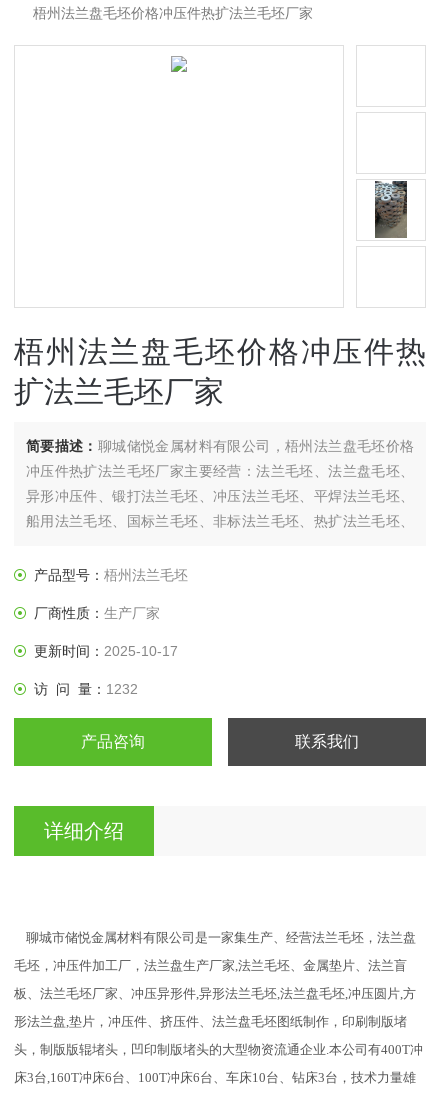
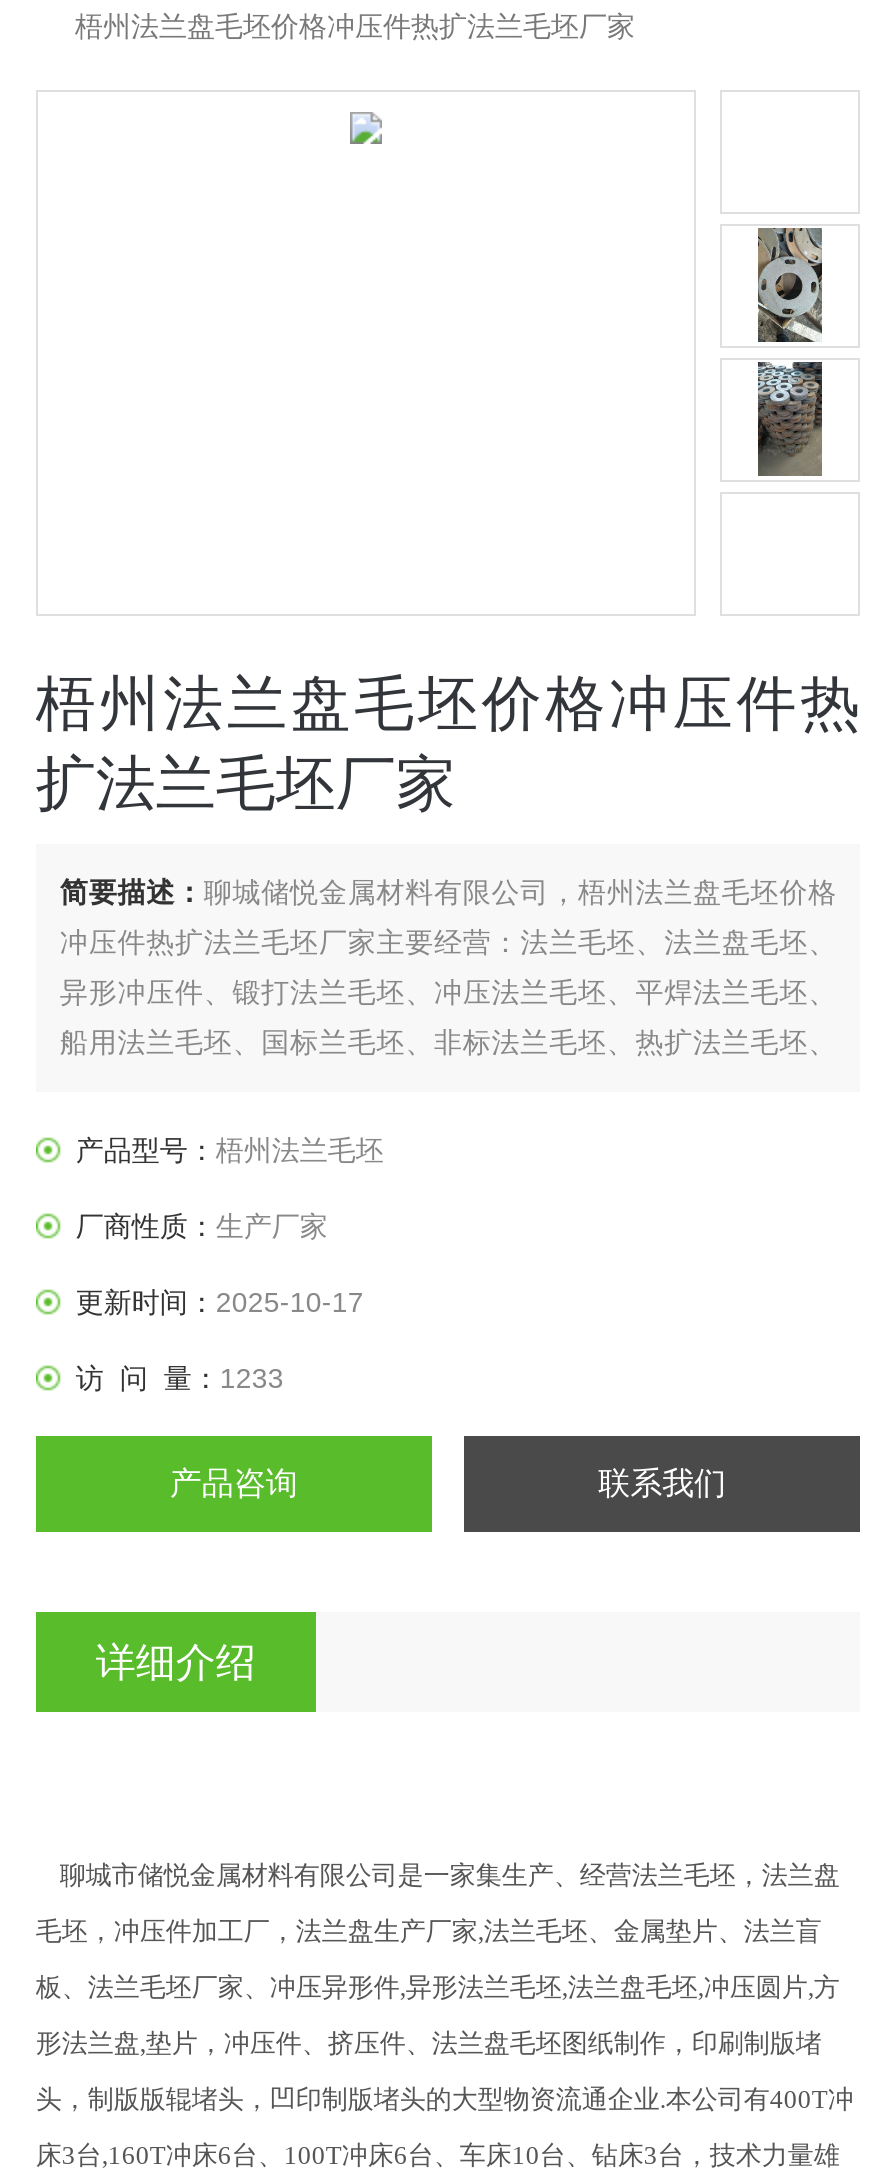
+ [image]

- 访 问 量：1232
+ 访 问 量：1233
